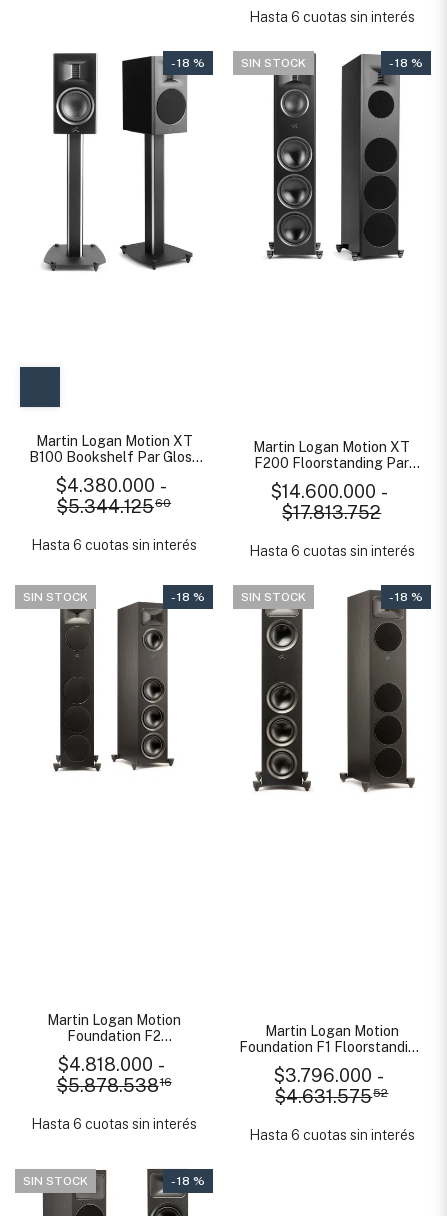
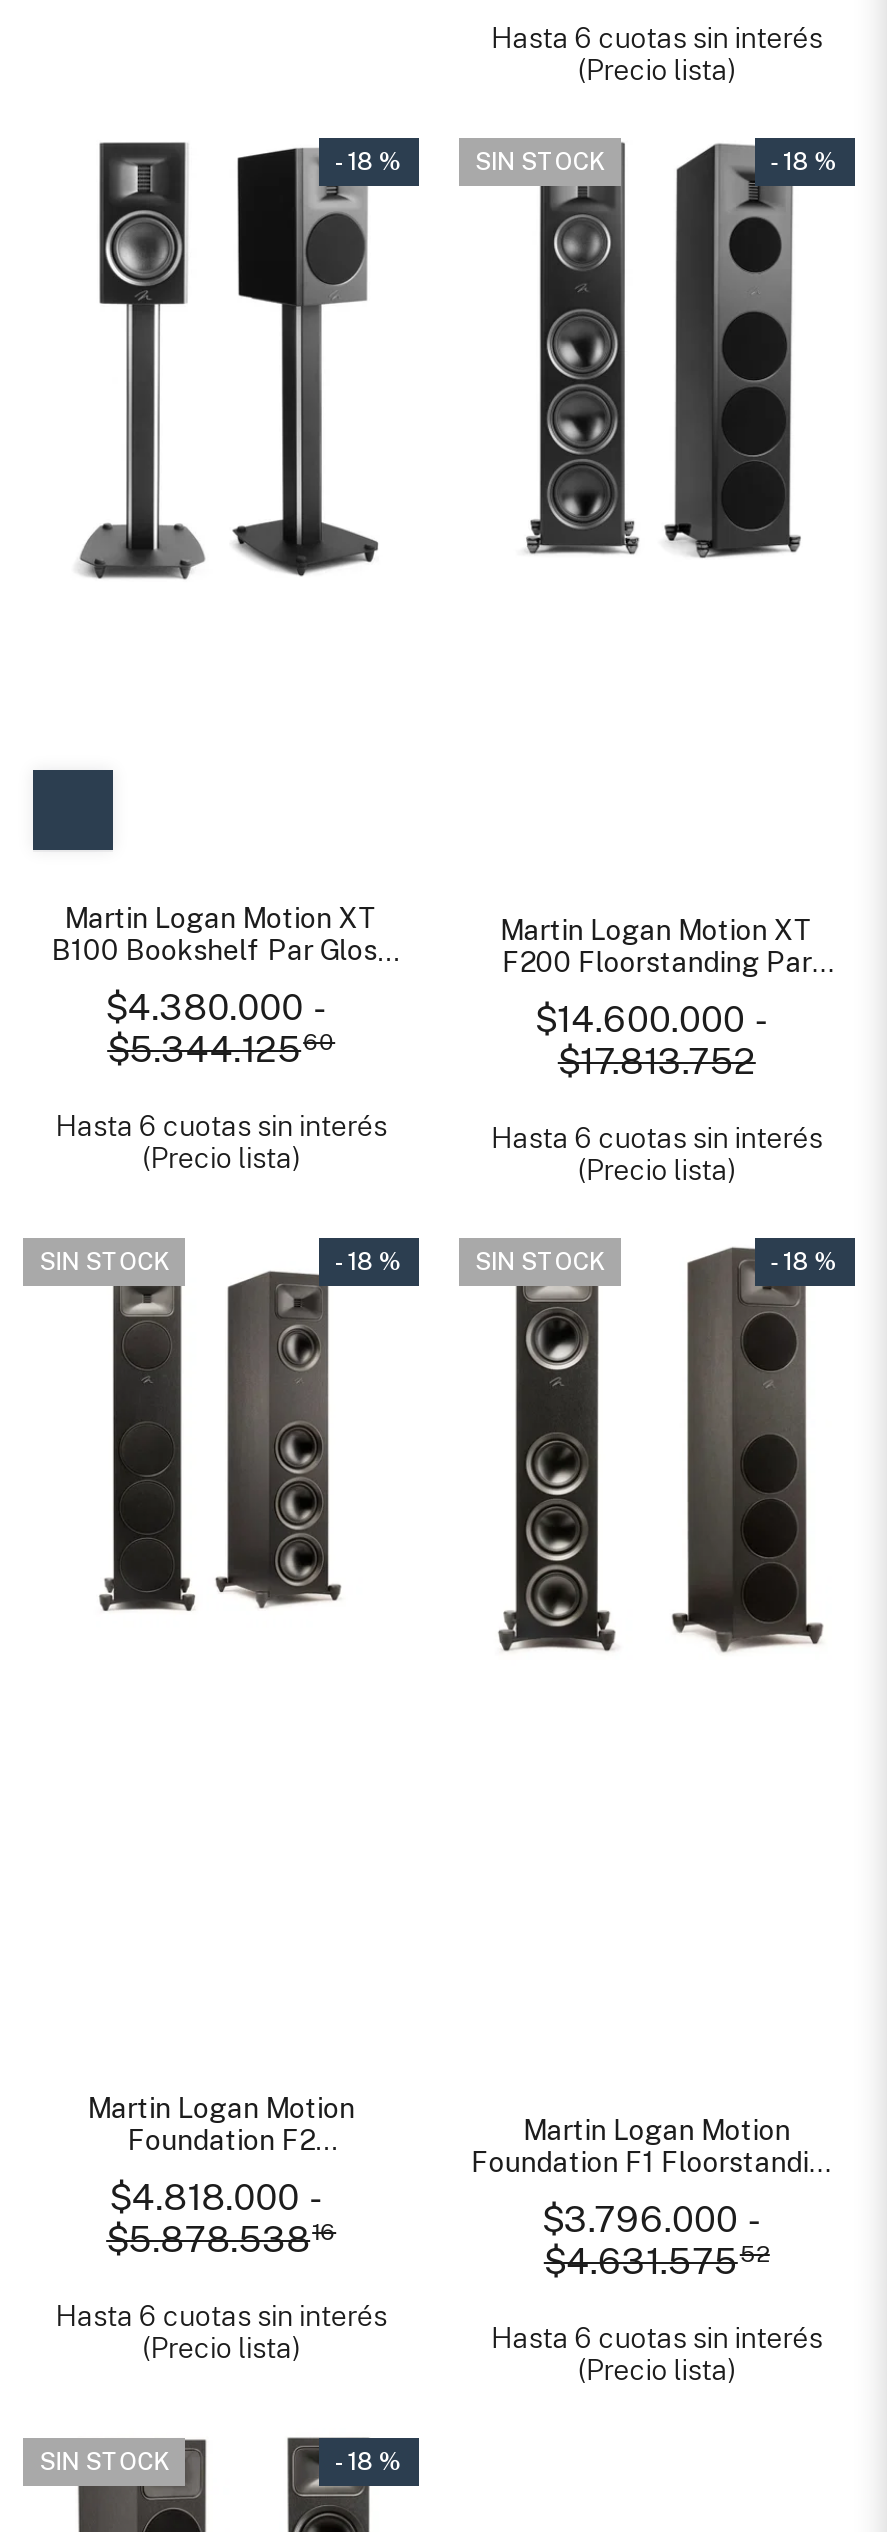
+ (Precio lista)

+ (Precio lista)

+ (Precio lista)

+ (Precio lista)

+ (Precio lista)
